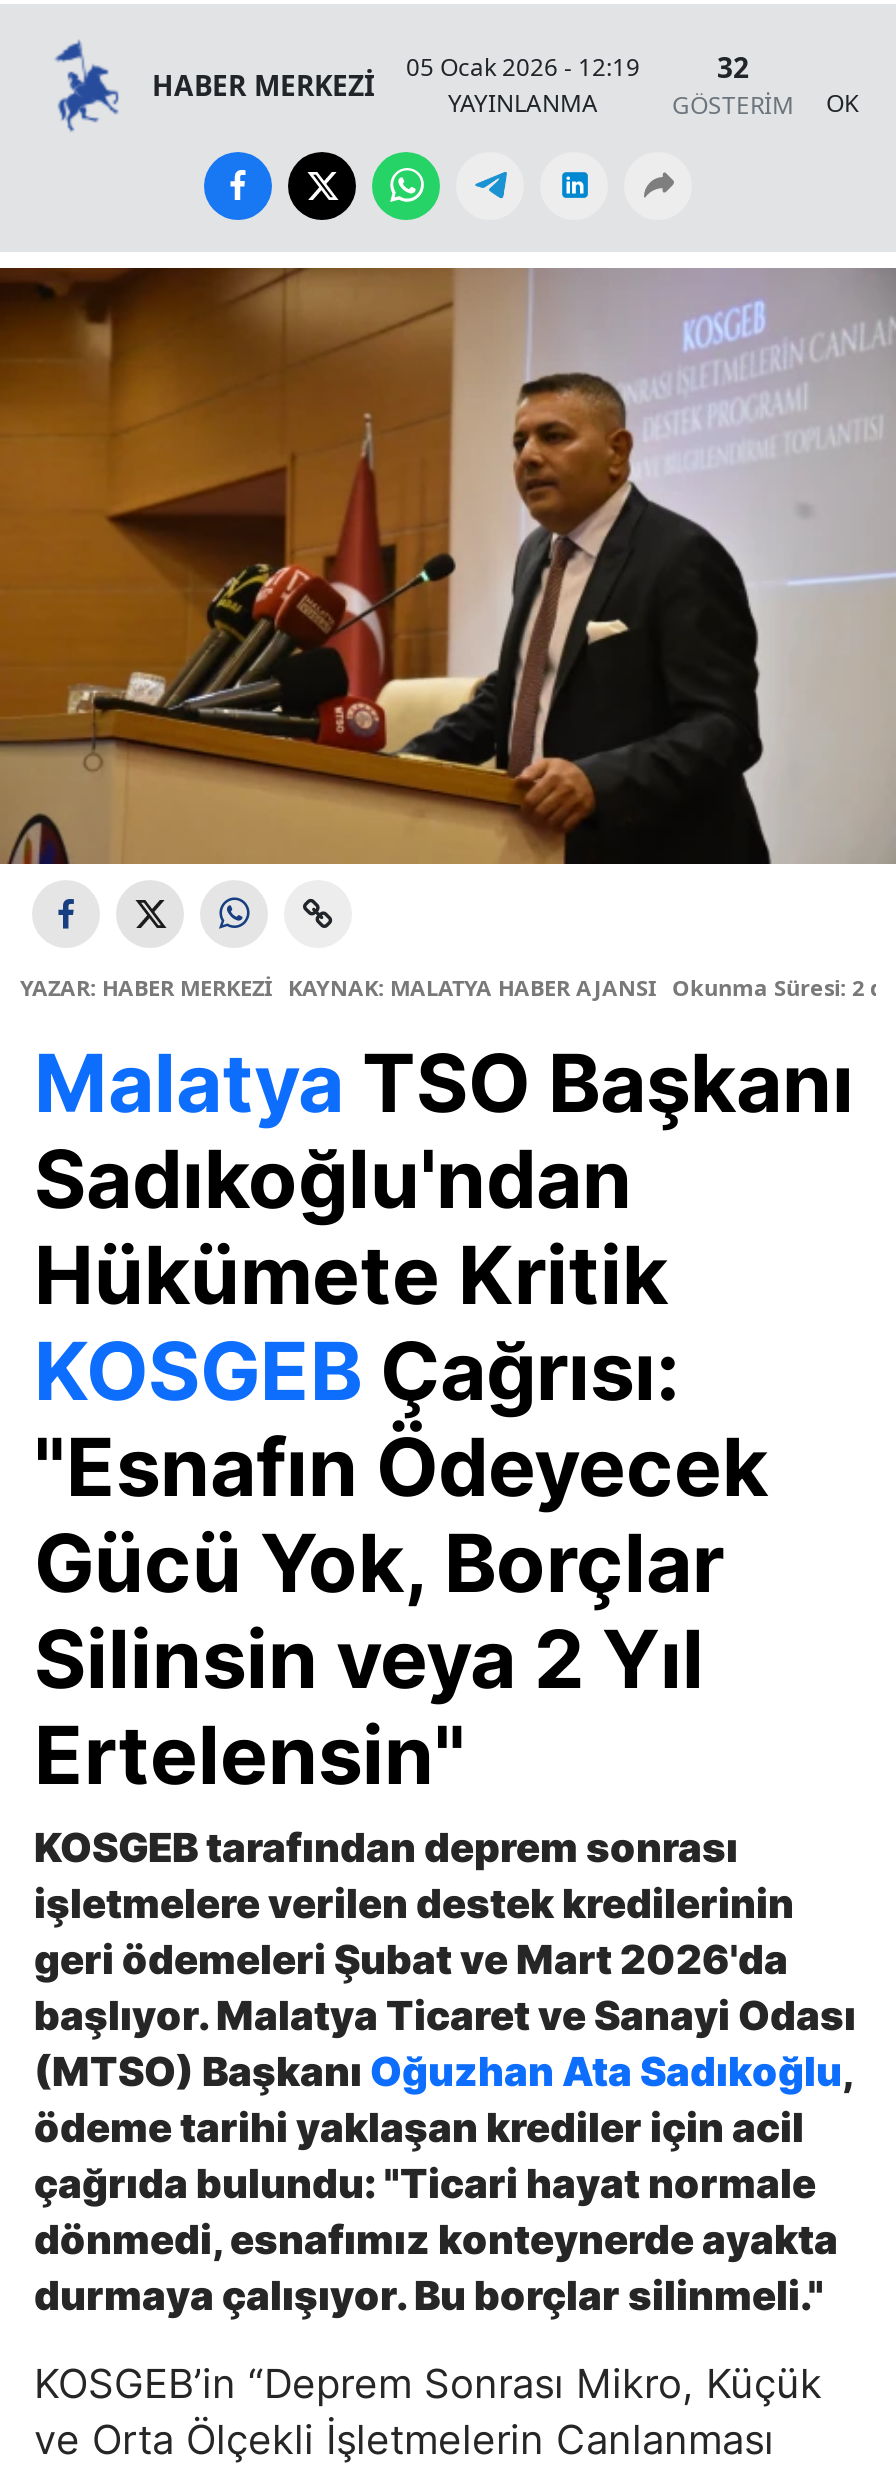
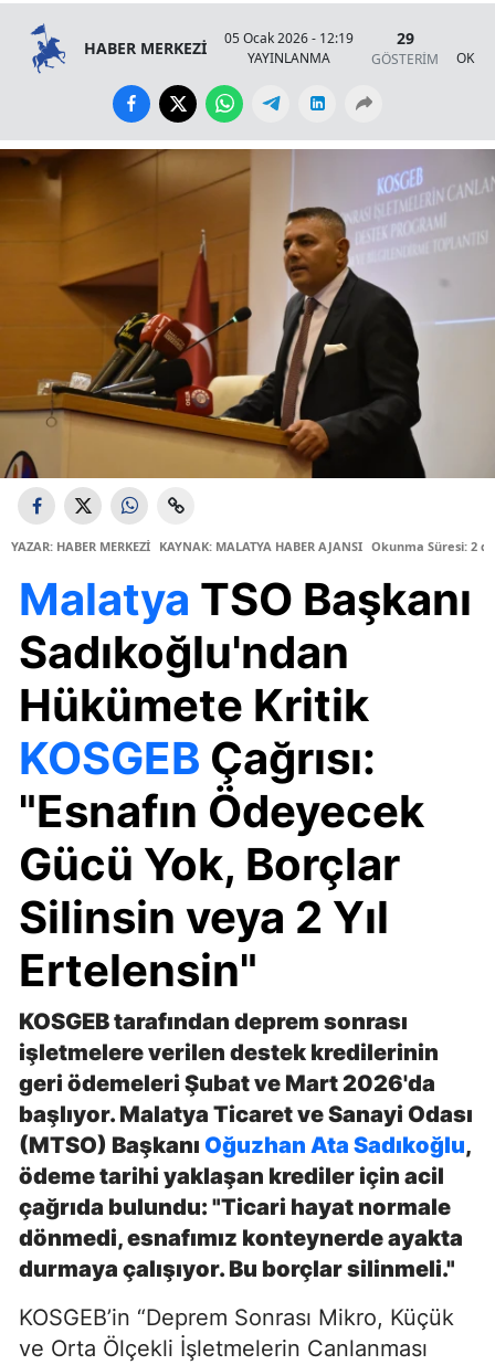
- 32
+ 29
